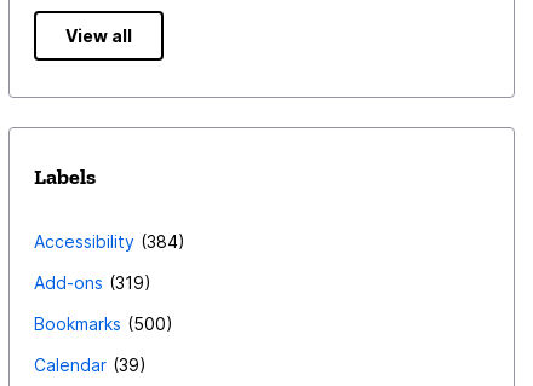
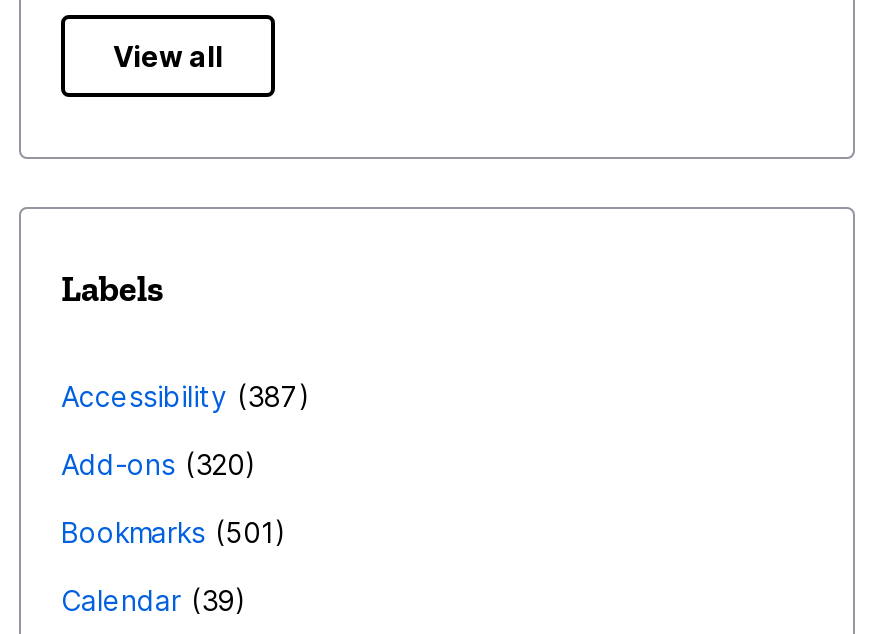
- Accessibility 384
+ Accessibility 387

- Add-ons 319
+ Add-ons 320

- Bookmarks 500
+ Bookmarks 501
